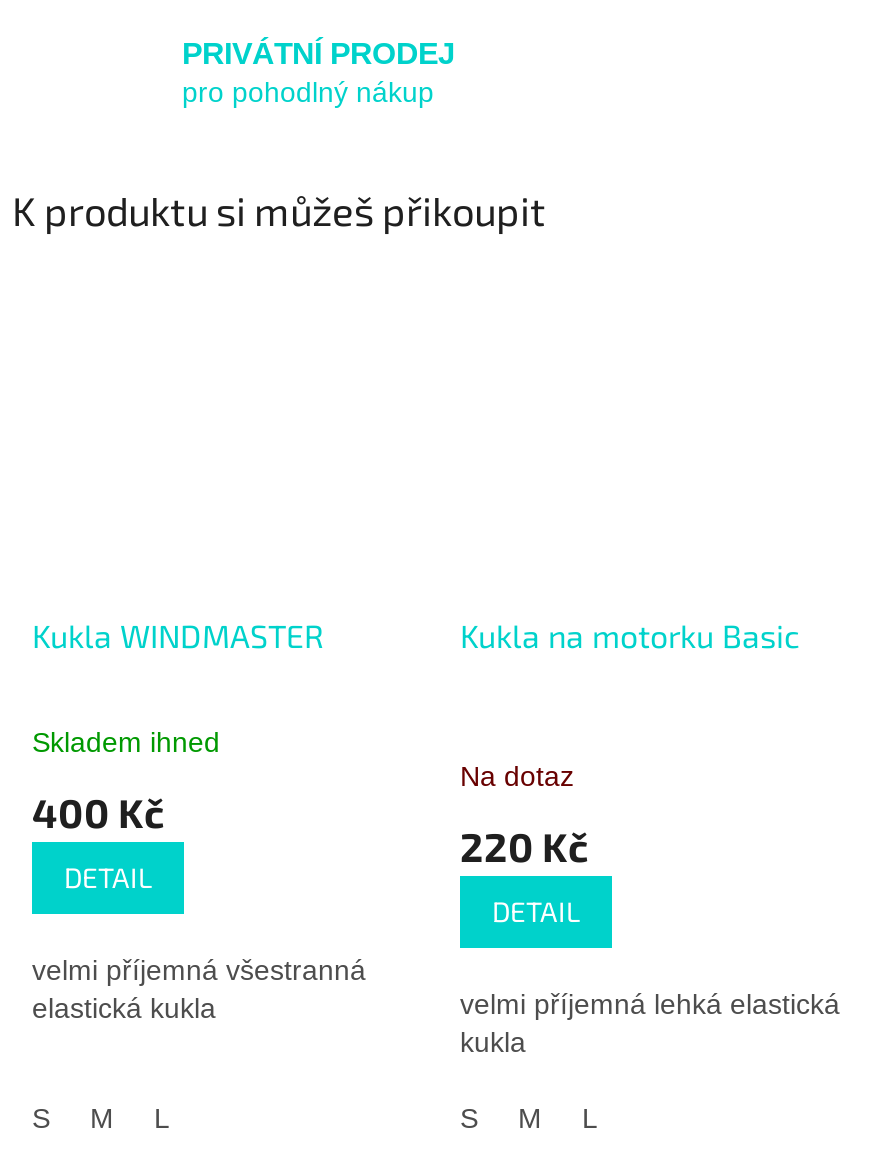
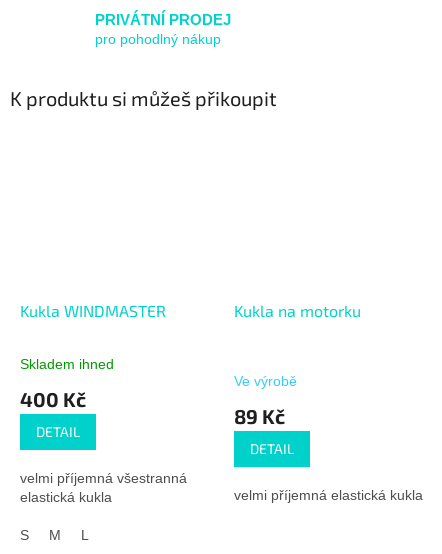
- Kukla na motorku Basic
+ Kukla na motorku

- Na dotaz
+ Ve výrobě

- 220 Kč
+ 89 Kč

- velmi příjemná lehká elastická
- kukla
- S
- M
- L
+ velmi příjemná elastická kukla
